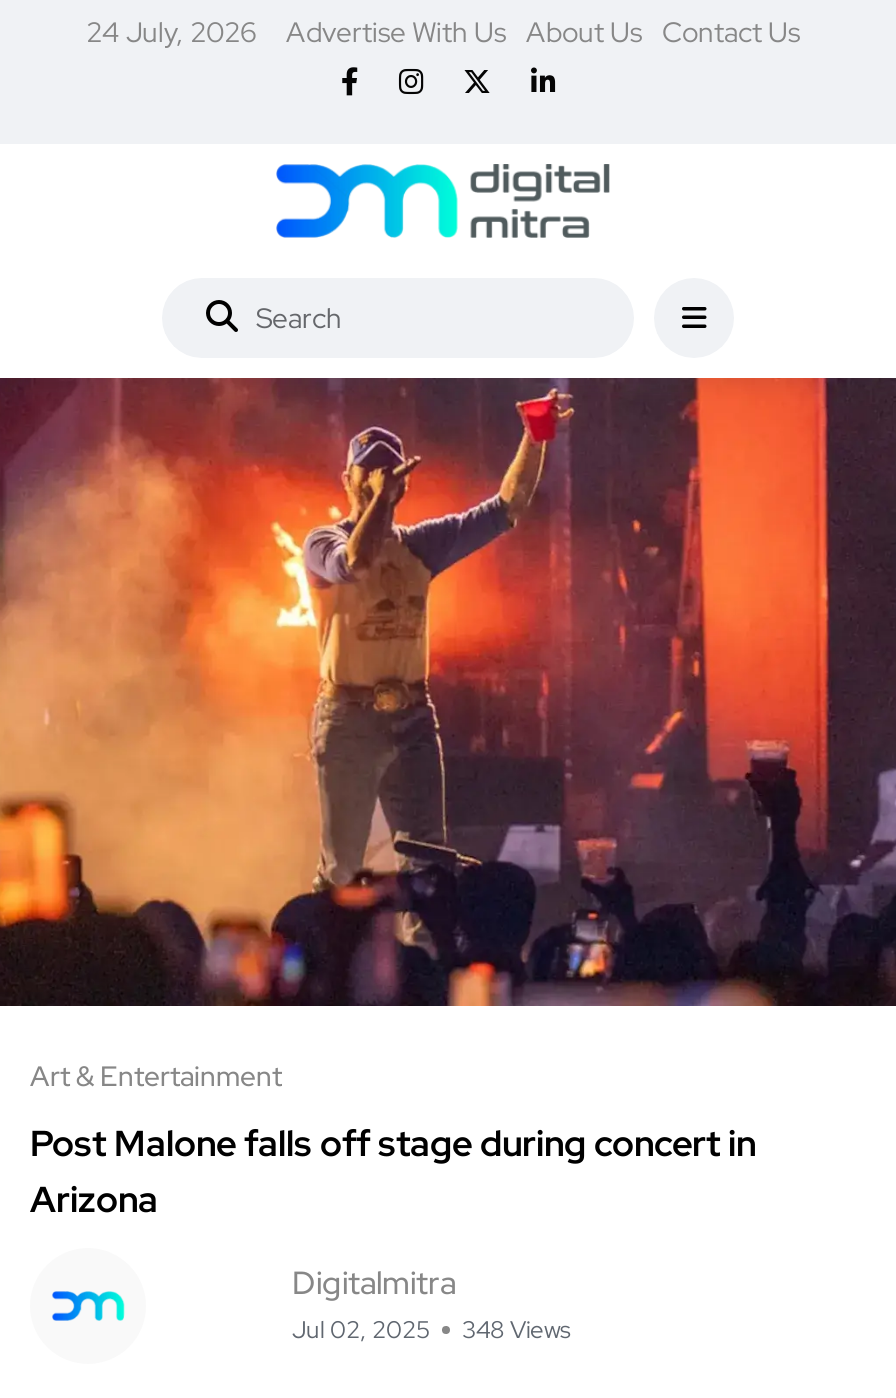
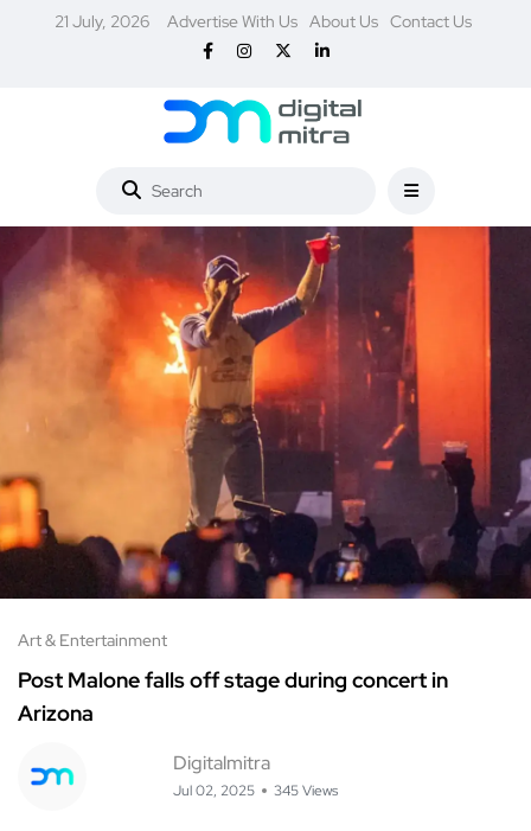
- 24 July, 2026 Advertise With Us About Us Contact Us
+ 21 July, 2026 Advertise With Us About Us Contact Us

- Jul 02, 2025 348 Views
+ Jul 02, 2025 345 Views
